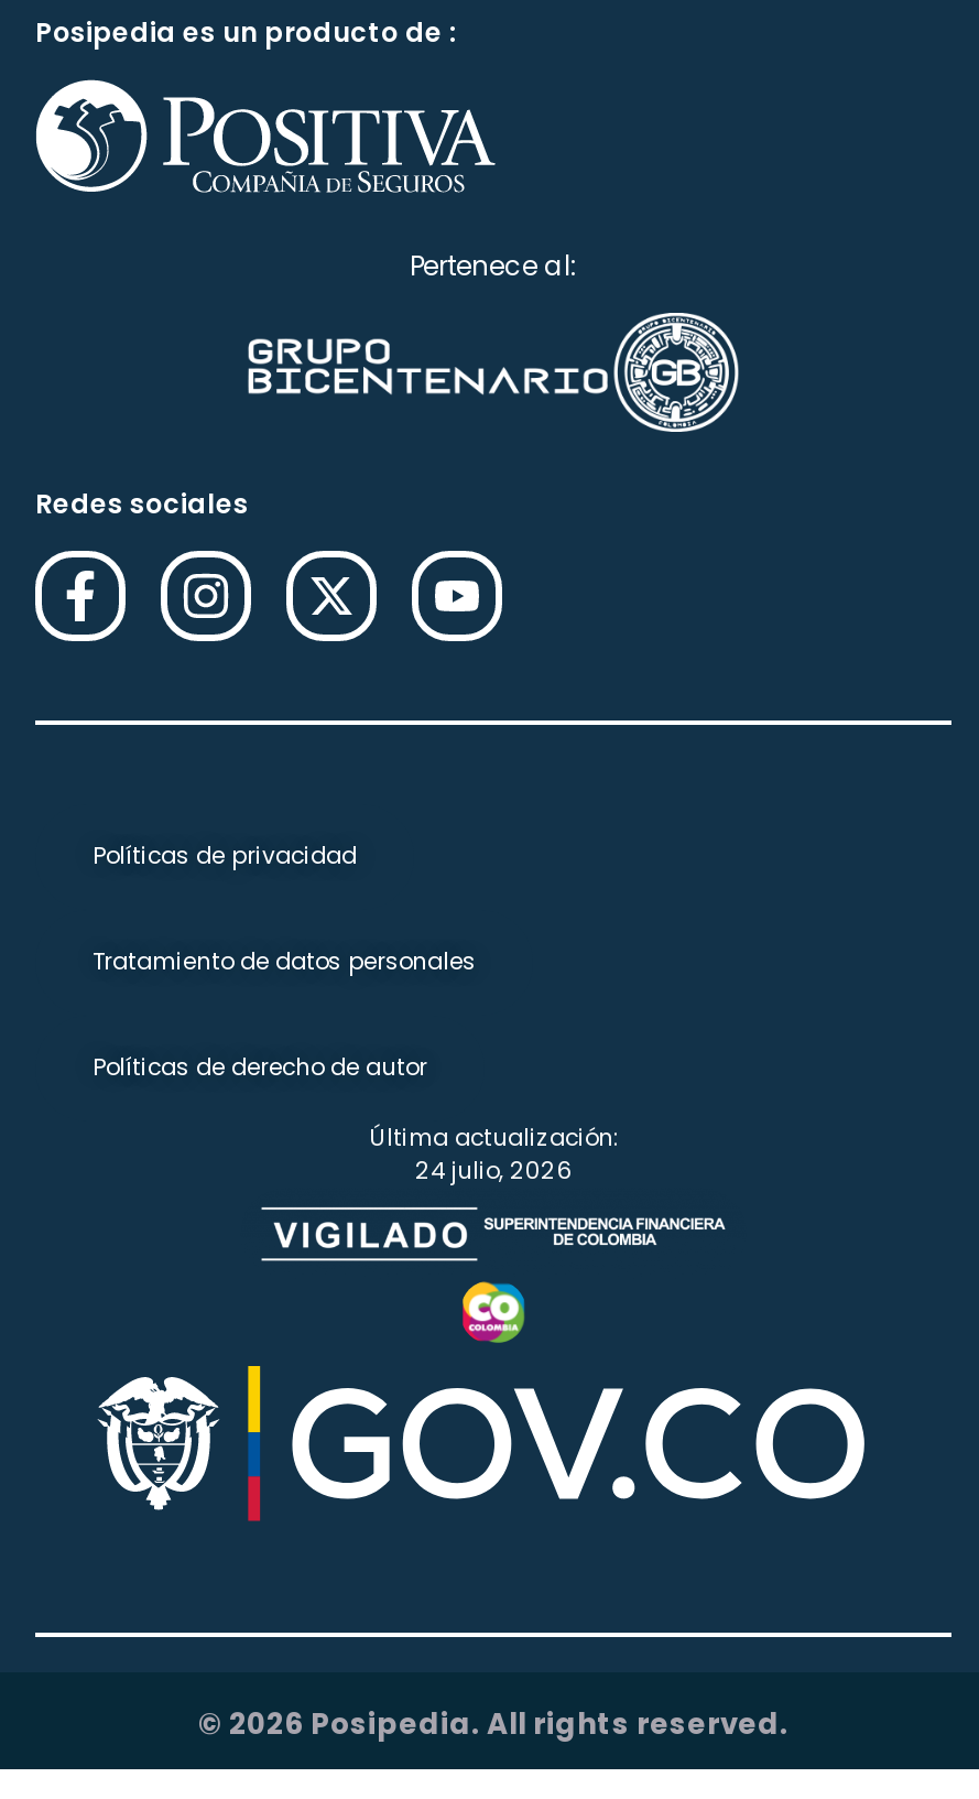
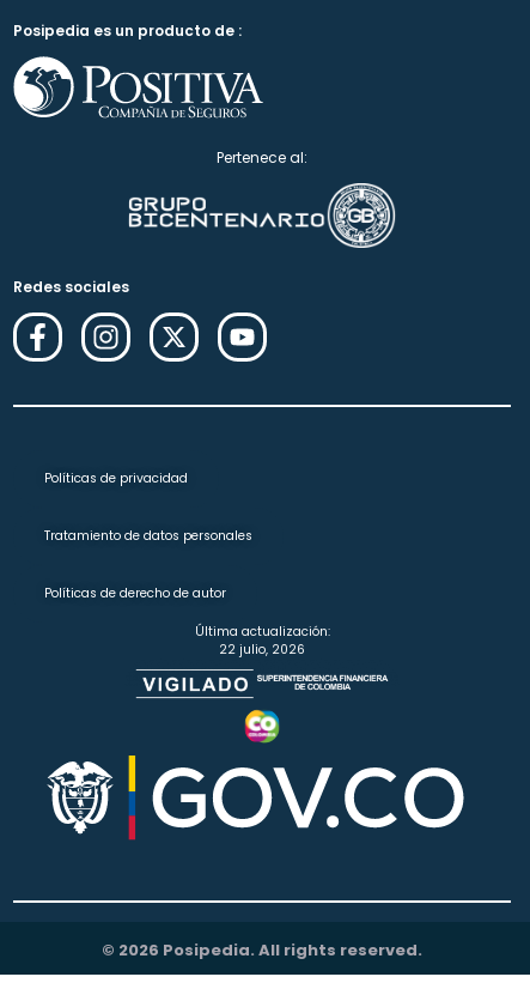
- 24 julio, 2026
+ 22 julio, 2026
